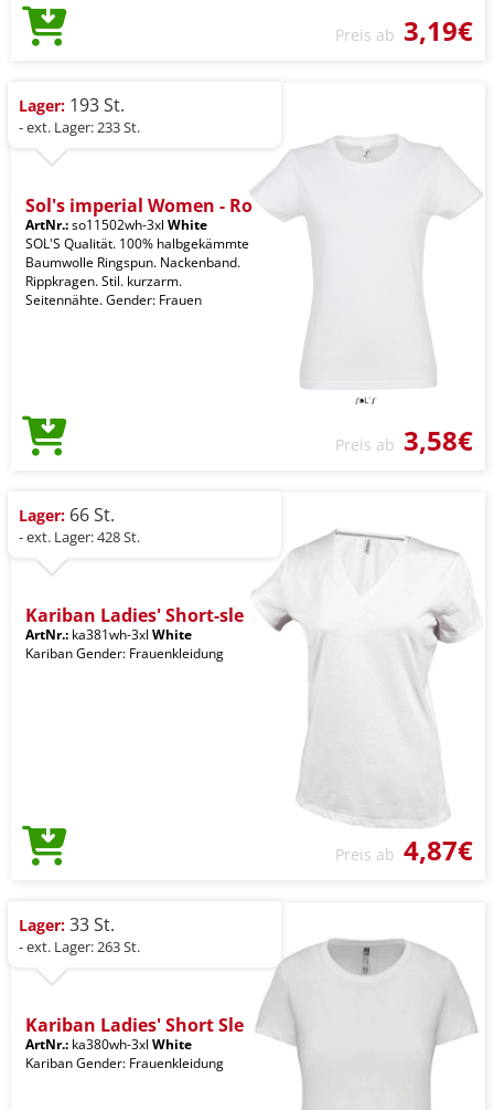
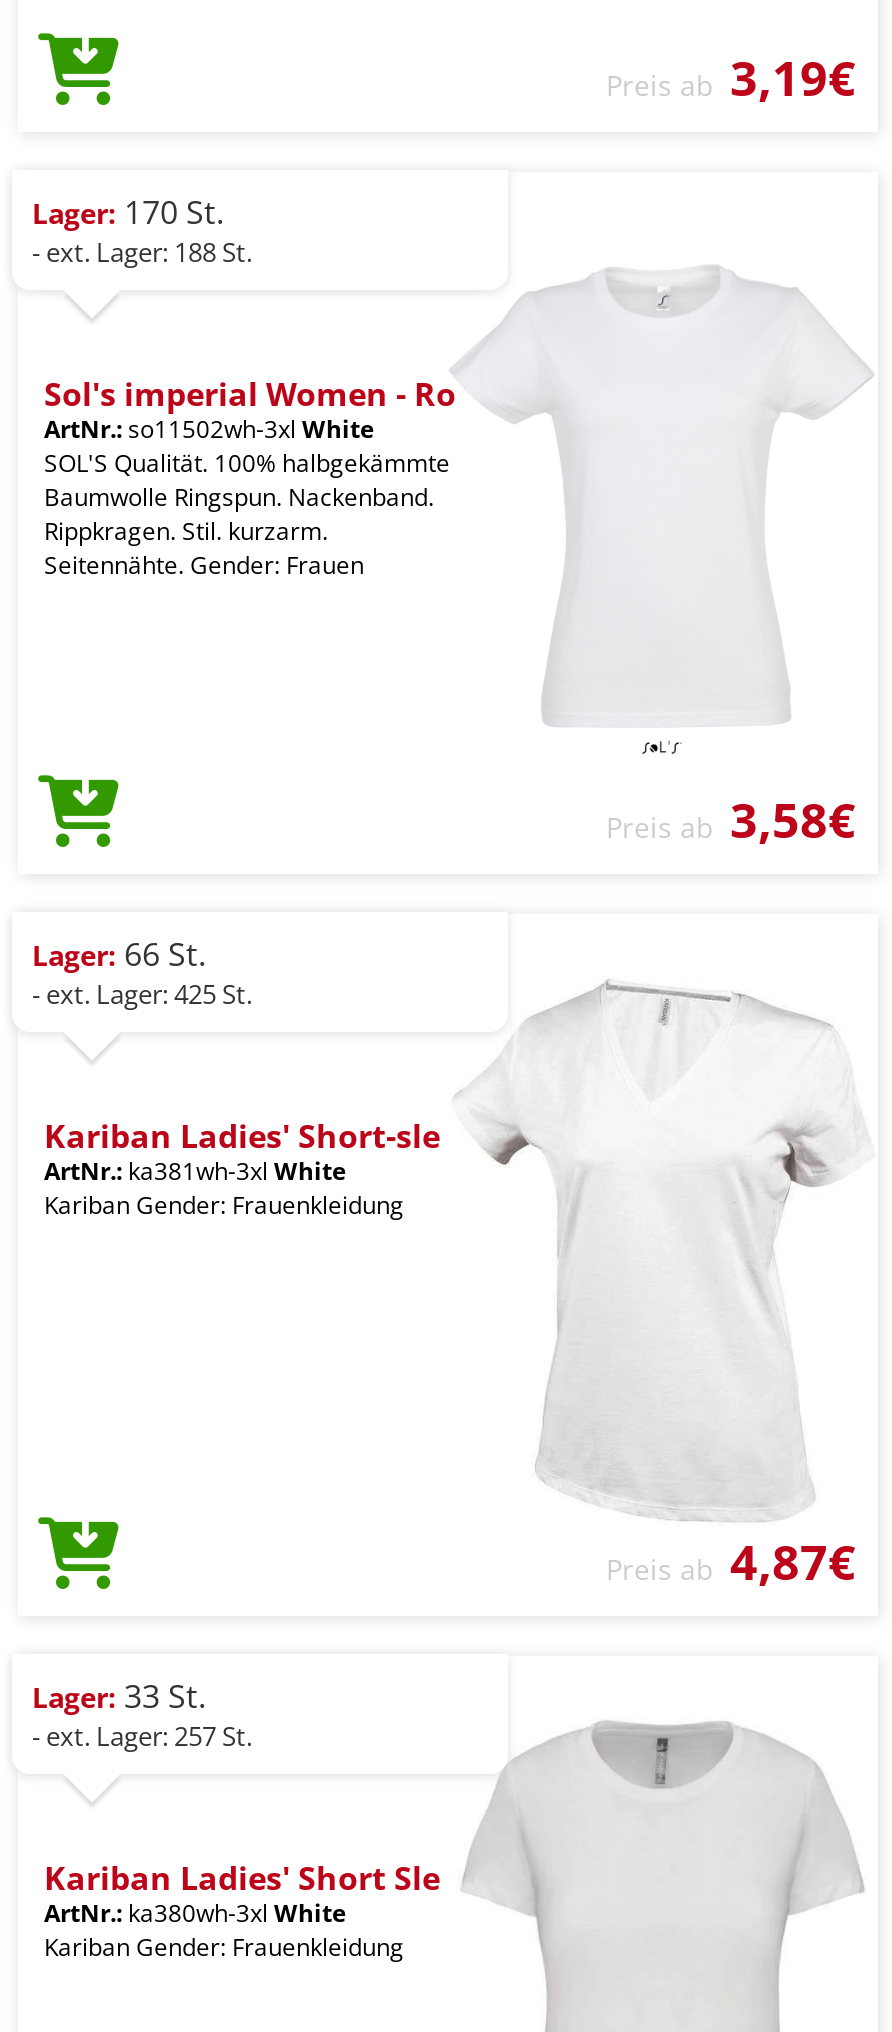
- Lager: 193 St.
+ Lager: 170 St.

- - ext. Lager: 233 St.
+ - ext. Lager: 188 St.

- - ext. Lager: 428 St.
+ - ext. Lager: 425 St.

- - ext. Lager: 263 St.
+ - ext. Lager: 257 St.
